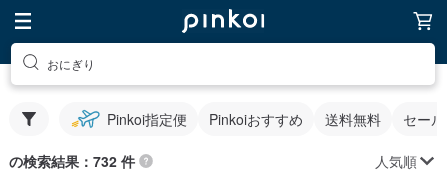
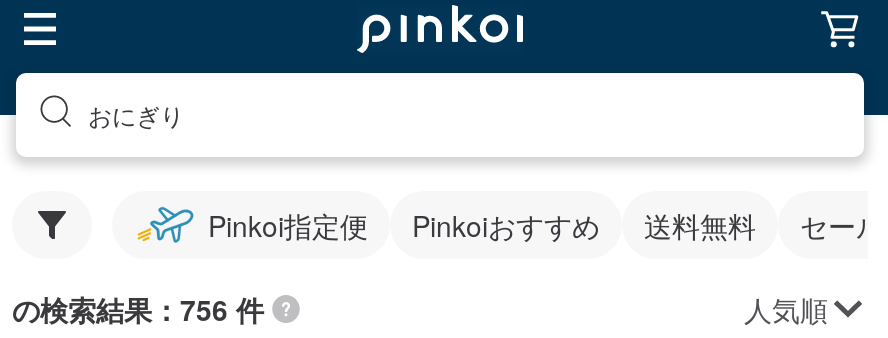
- の検索結果：732 件
+ の検索結果：756 件
